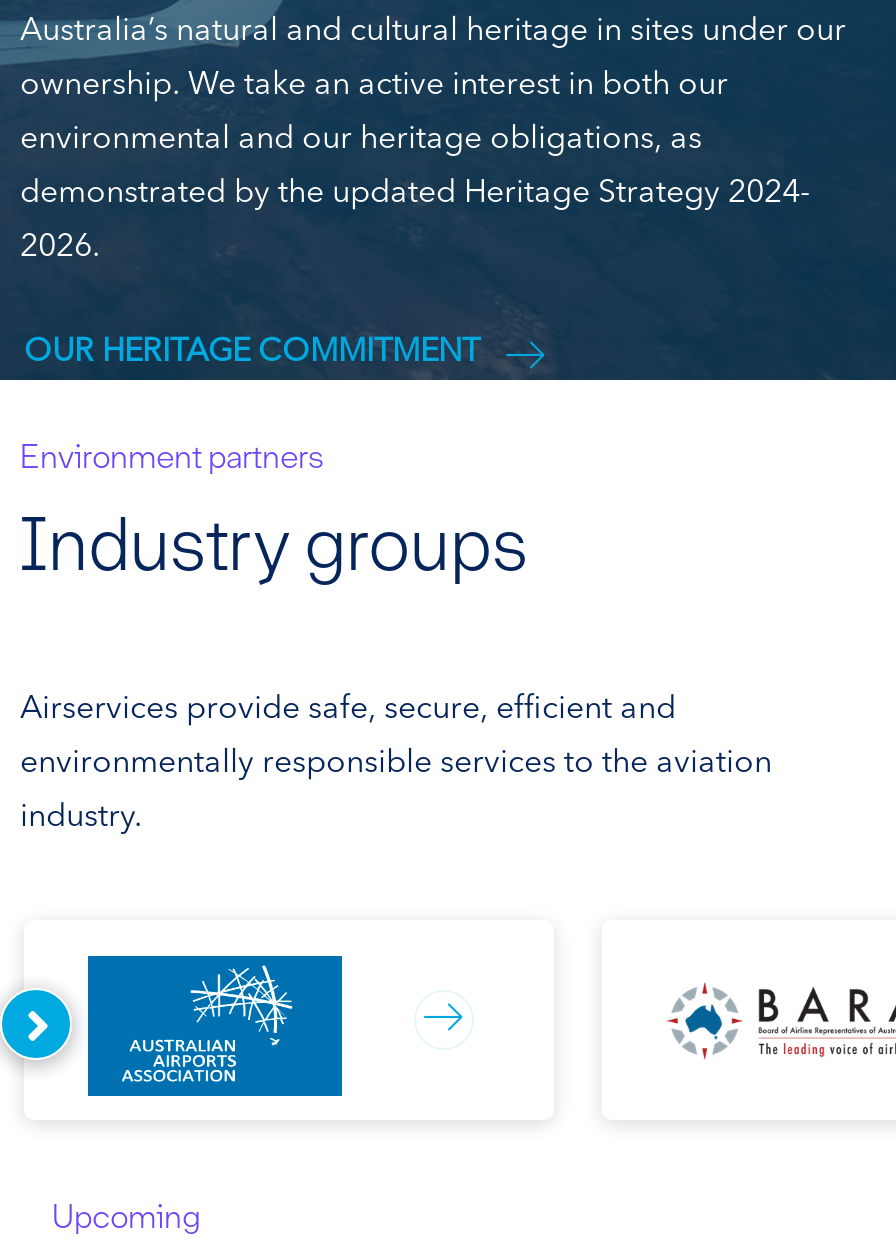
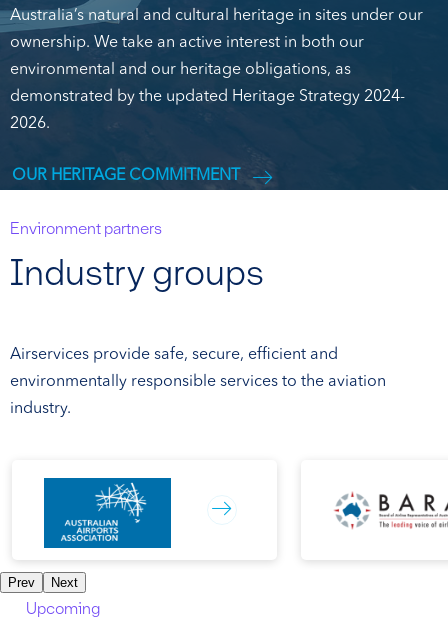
+ Prev
+ Next

- [image]
